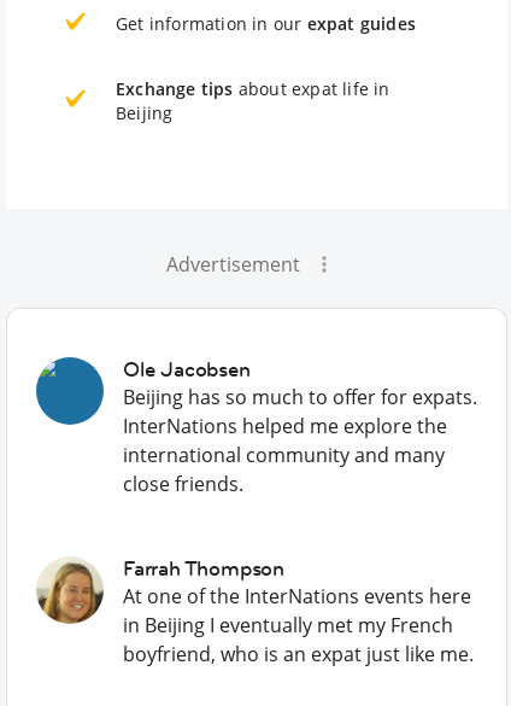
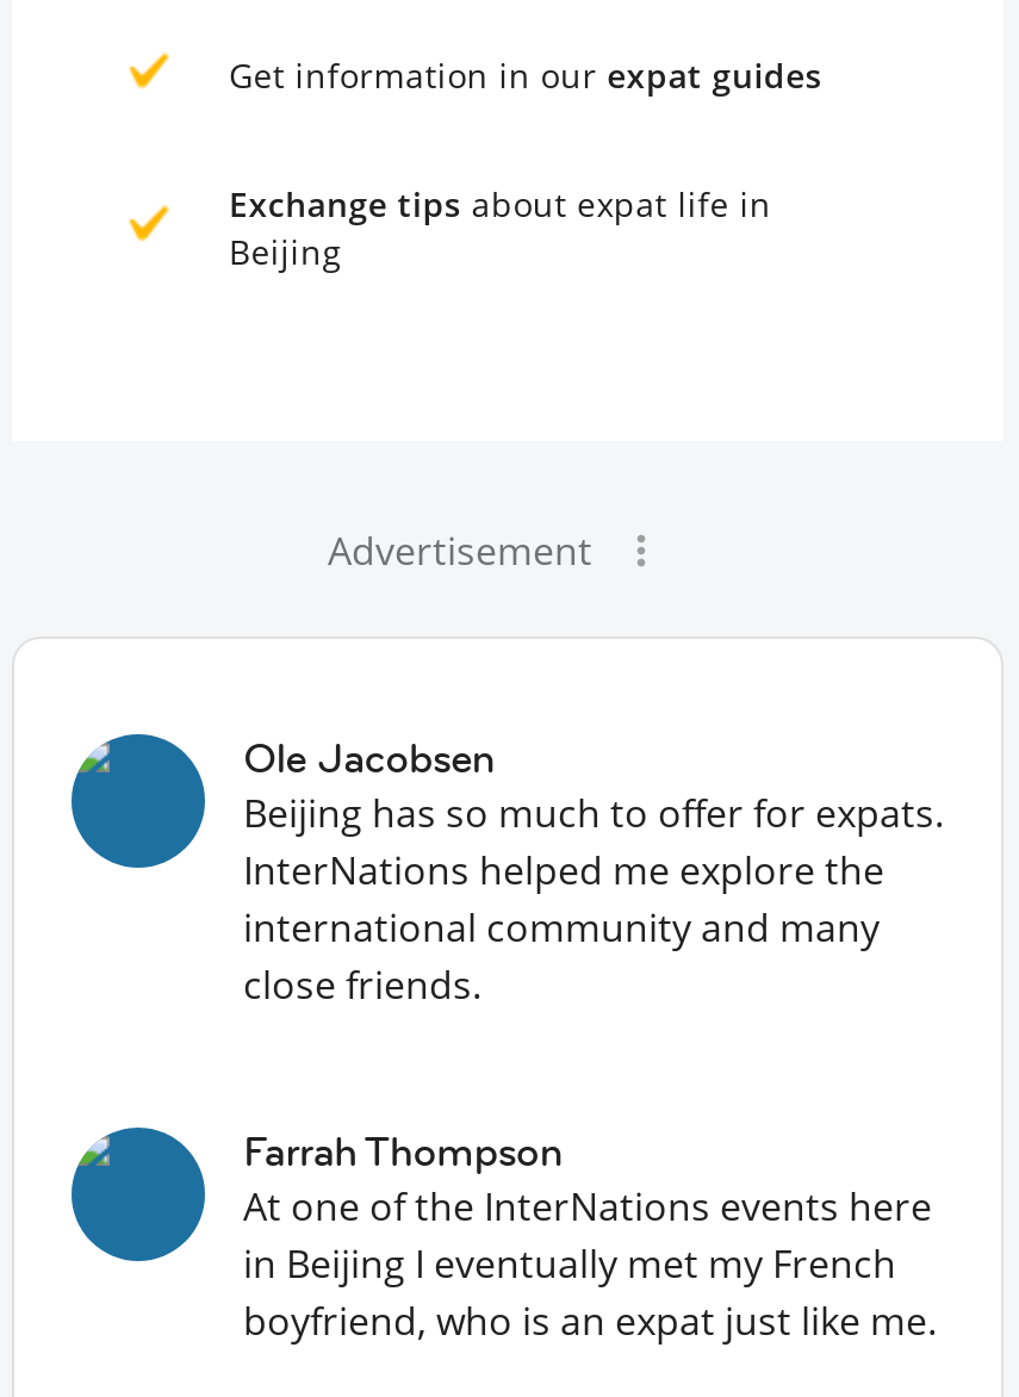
- [image]
+ [image]
